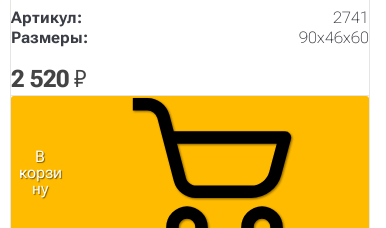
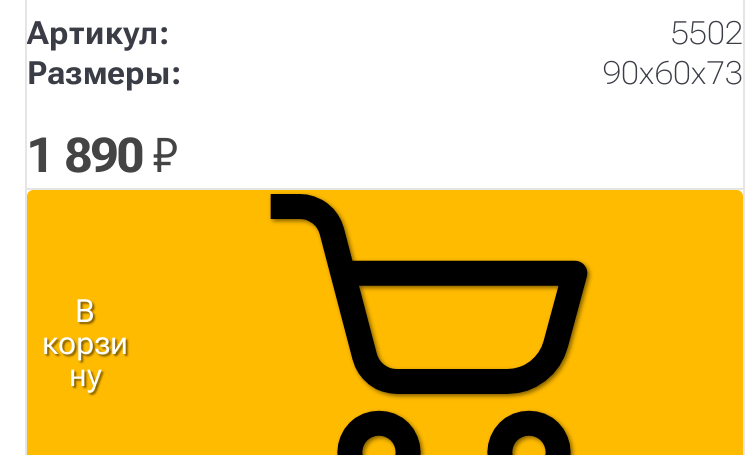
- 2741
+ 5502

- 90х46х60
+ 90х60х73

- 2 520 ₽
+ 1 890 ₽
